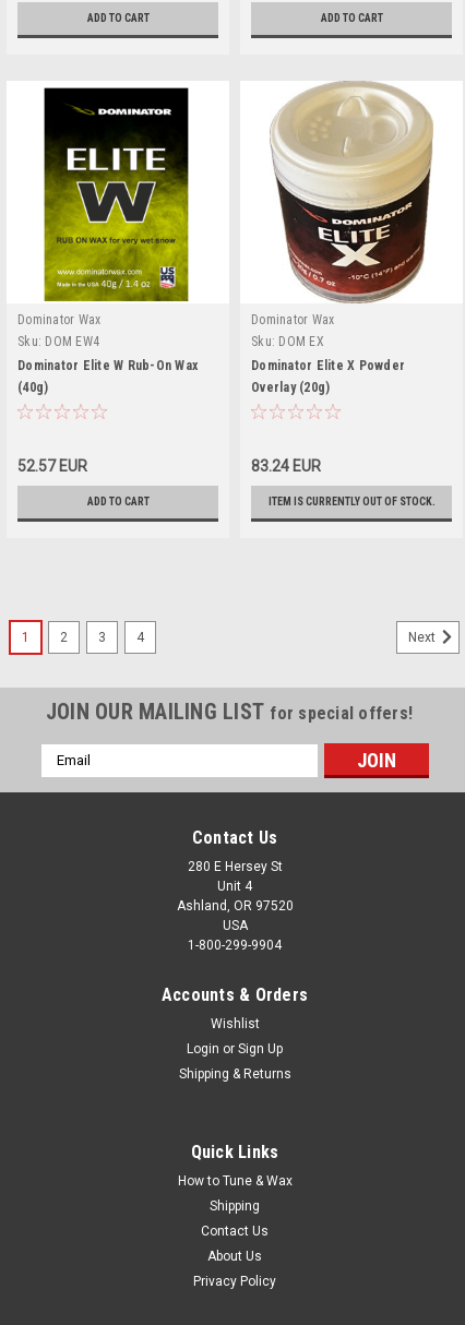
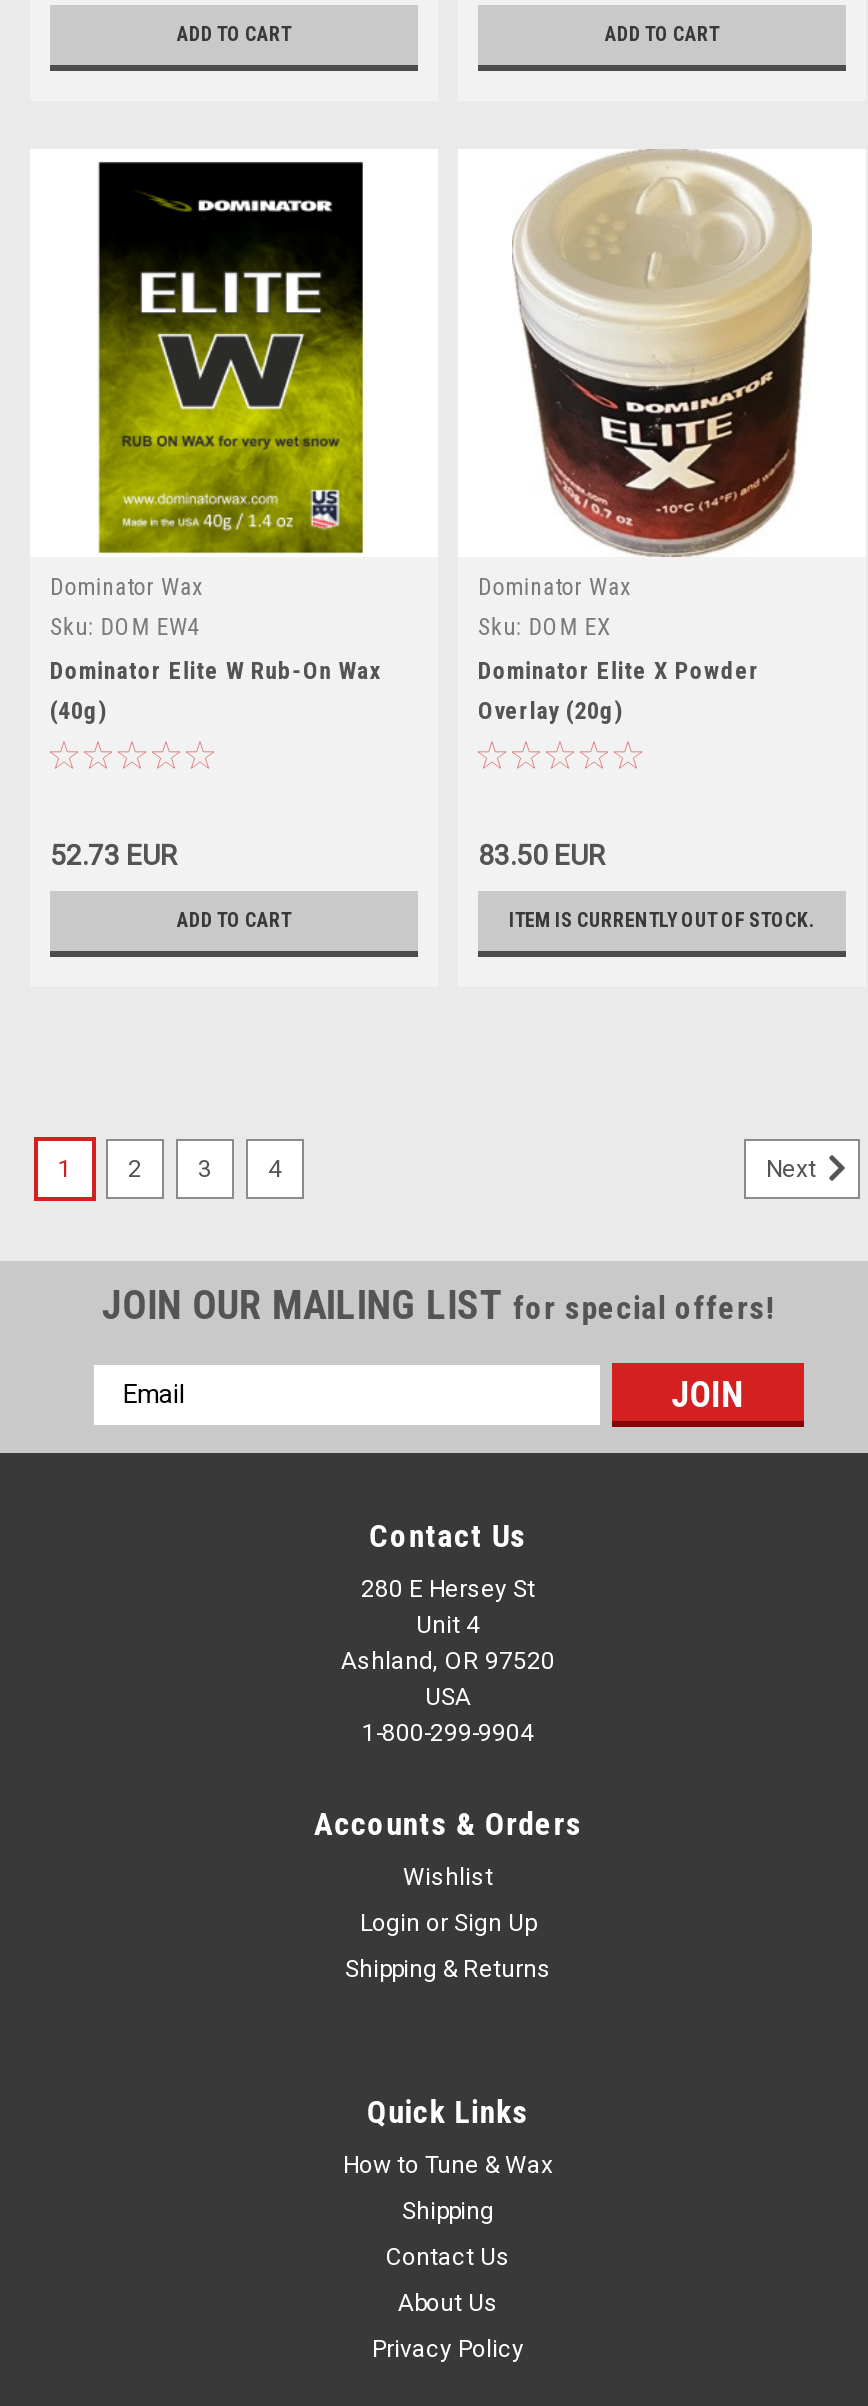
- 52.57 EUR
+ 52.73 EUR

- 83.24 EUR
+ 83.50 EUR
